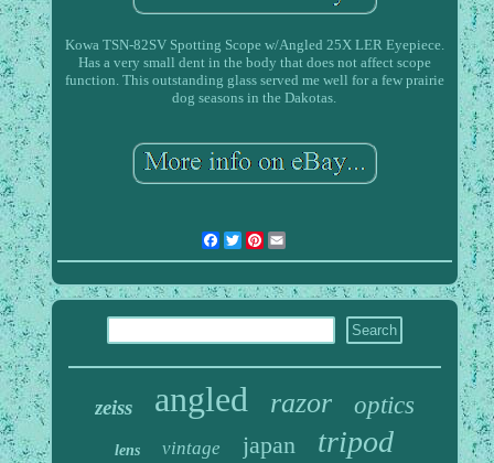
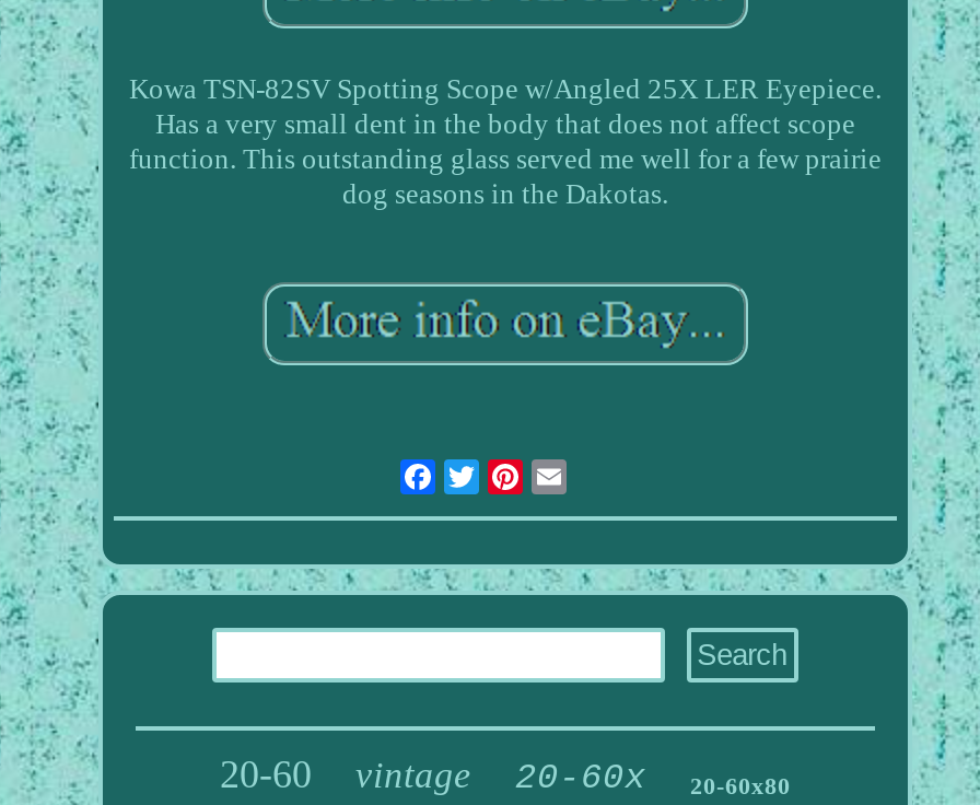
- zeiss
- angled
- razor
- optics
- lens
+ 20-60

- japan
- tripod
+ 20-60x
+ 20-60x80
